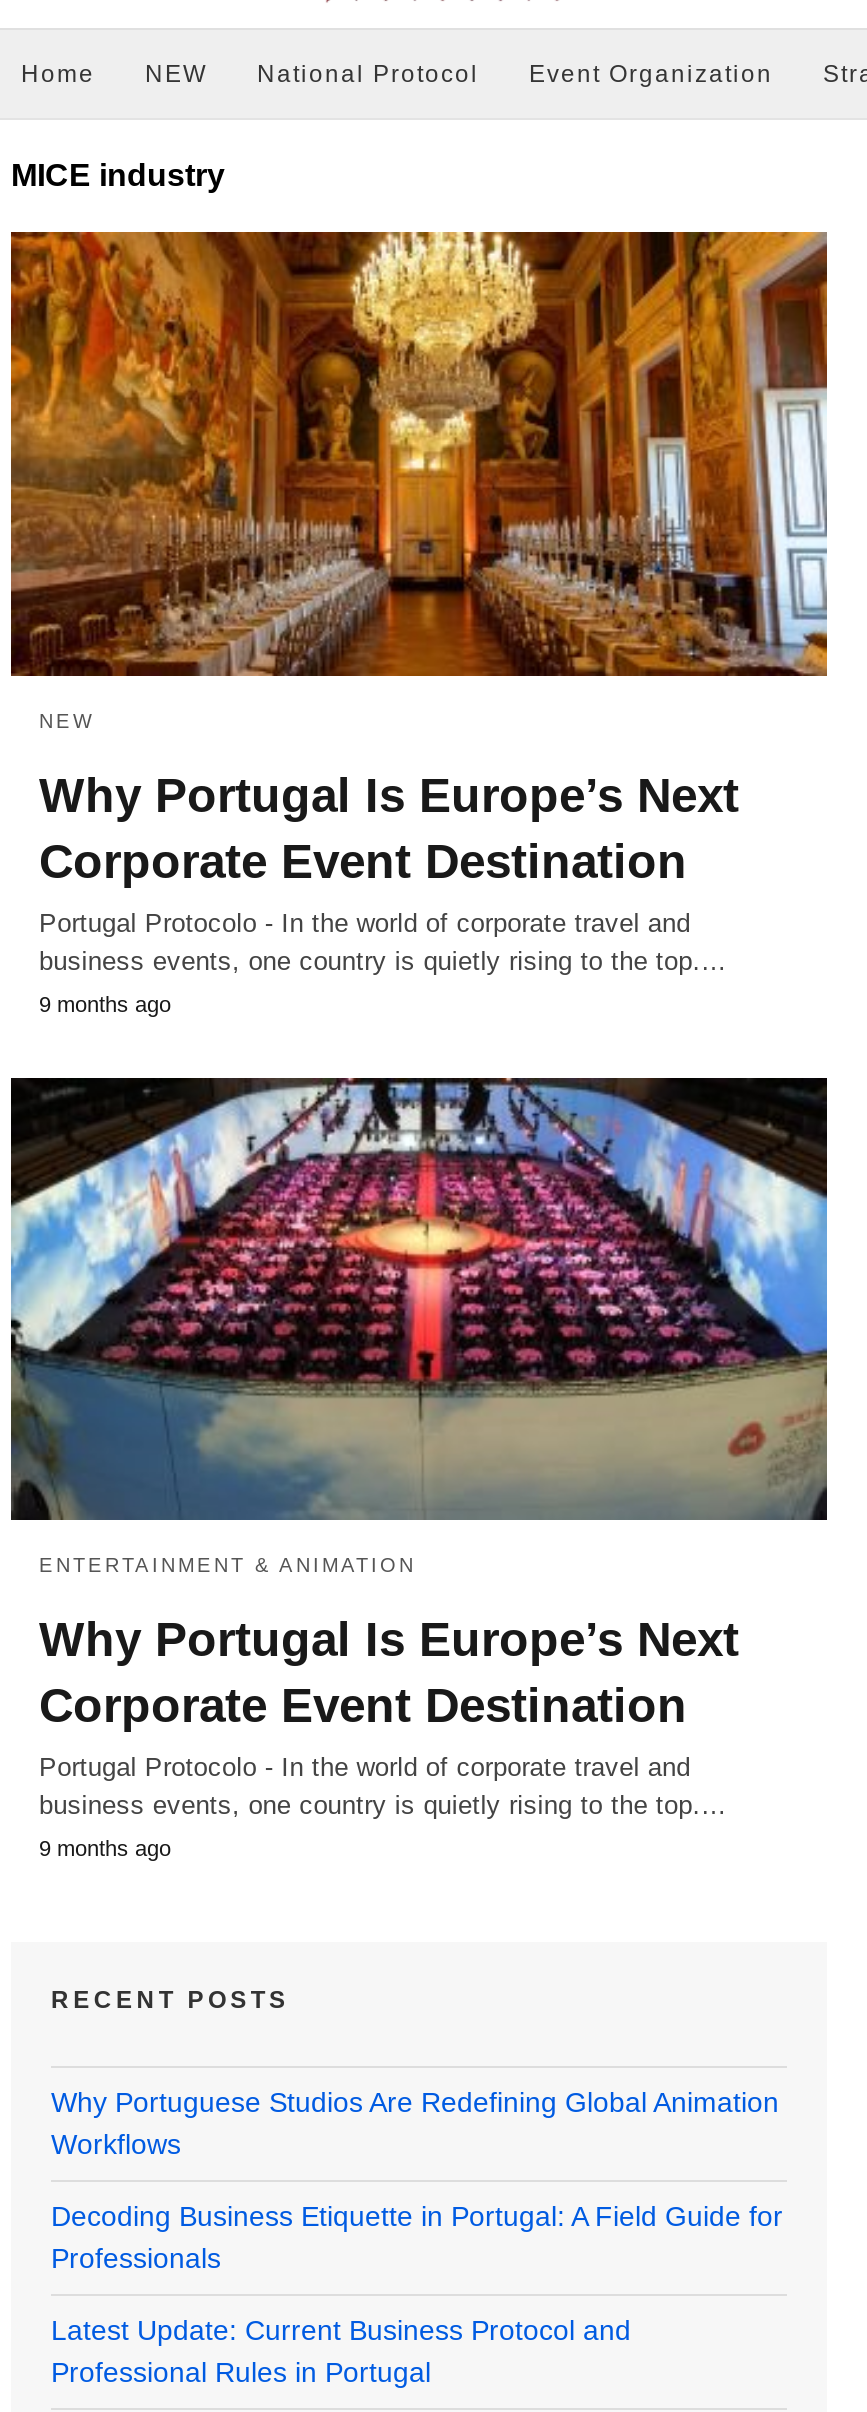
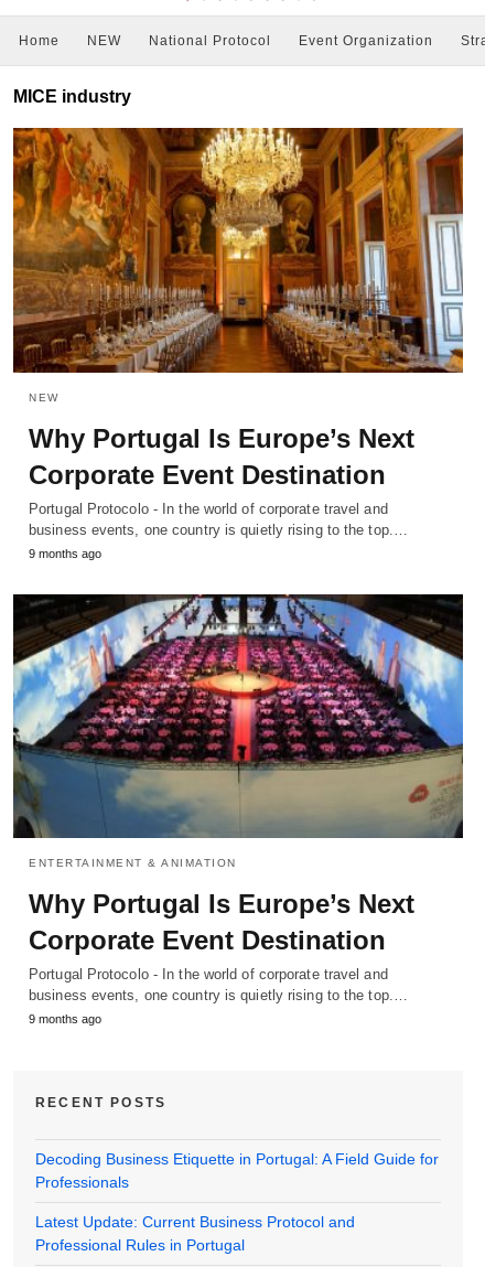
- Why Portuguese Studios Are Redefining Global Animation
- Workflows
